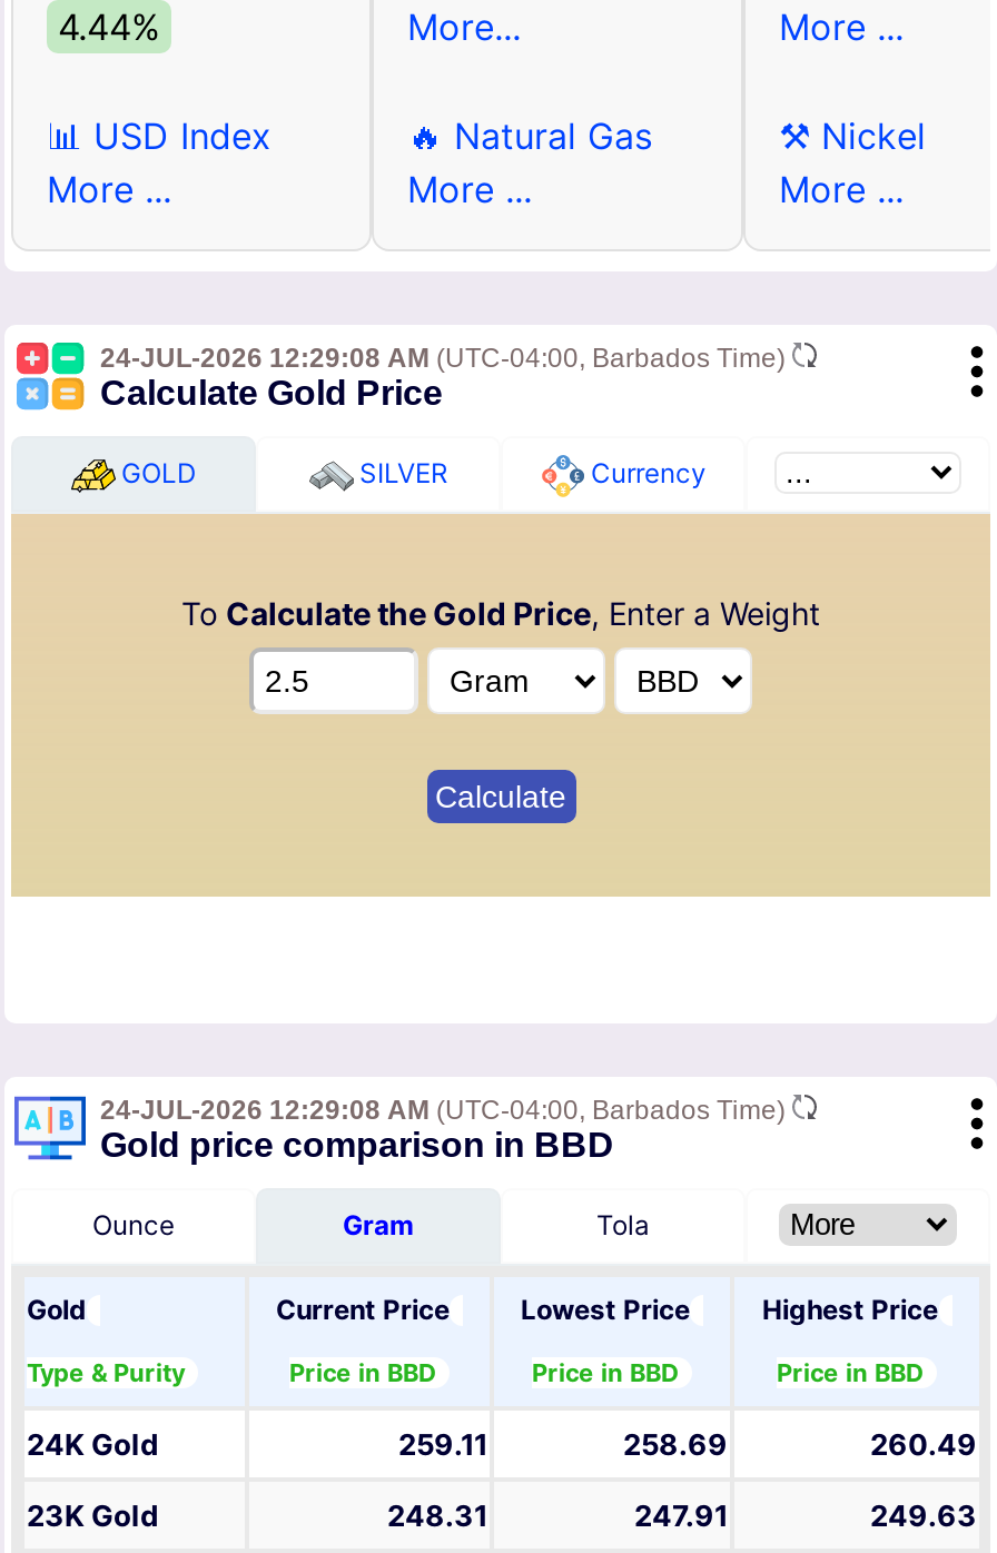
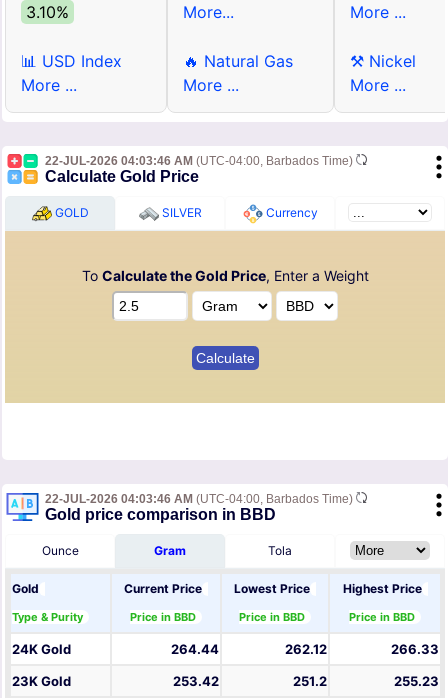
- 4.44%
+ 3.10%

- 24-JUL-2026 12:29:08 AM (UTC-04:00, Barbados Time)
+ 22-JUL-2026 04:03:46 AM (UTC-04:00, Barbados Time)

- 24-JUL-2026 12:29:08 AM (UTC-04:00, Barbados Time)
+ 22-JUL-2026 04:03:46 AM (UTC-04:00, Barbados Time)

- 259.11
+ 264.44

- 258.69
+ 262.12

- 260.49
+ 266.33

- 248.31
+ 253.42

- 247.91
+ 251.2

- 249.63
+ 255.23
